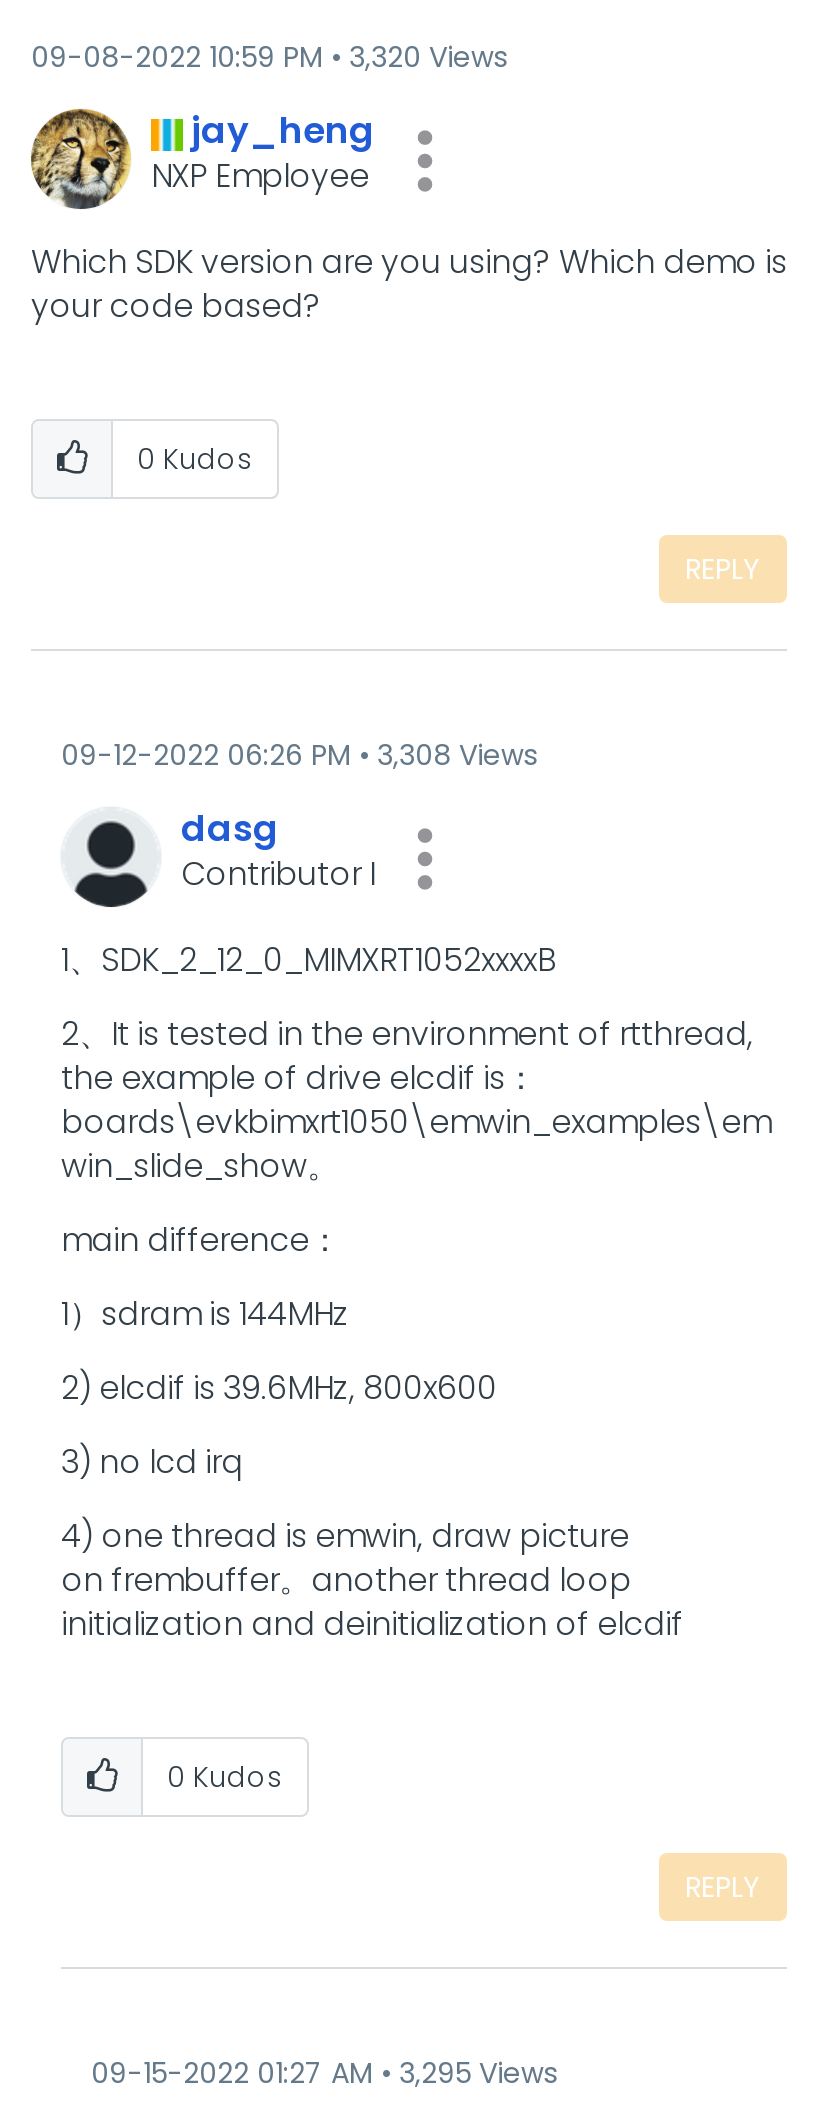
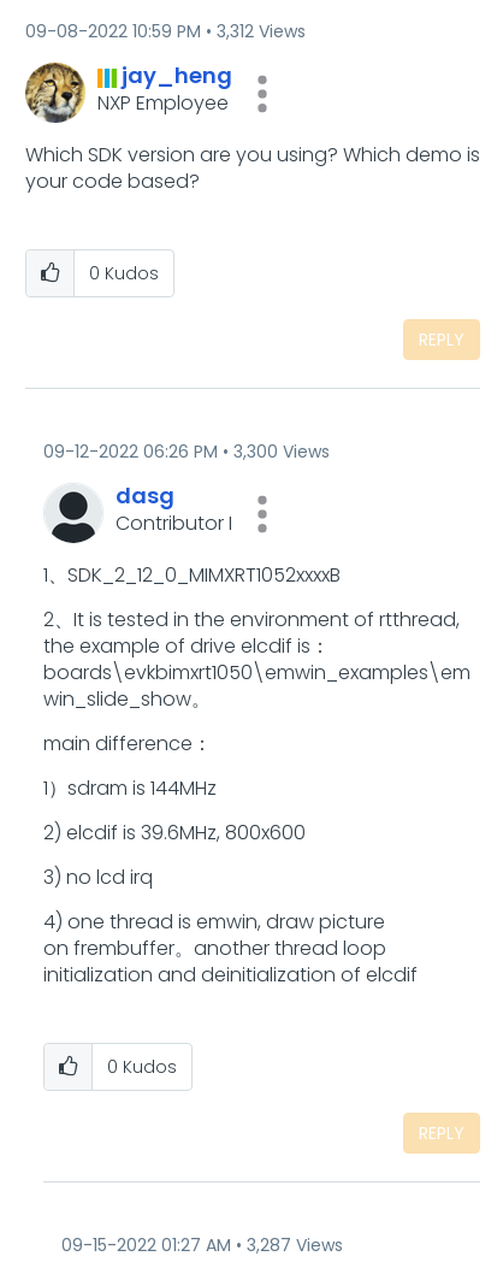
- 09-08-2022 10:59 PM 3,320 Views
+ 09-08-2022 10:59 PM 3,312 Views

- 09-12-2022 06:26 PM 3,308 Views
+ 09-12-2022 06:26 PM 3,300 Views

- 09-15-2022 01:27 AM 3,295 Views
+ 09-15-2022 01:27 AM 3,287 Views
